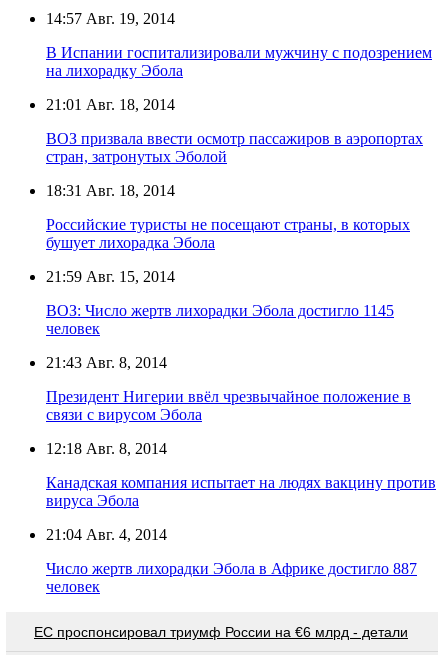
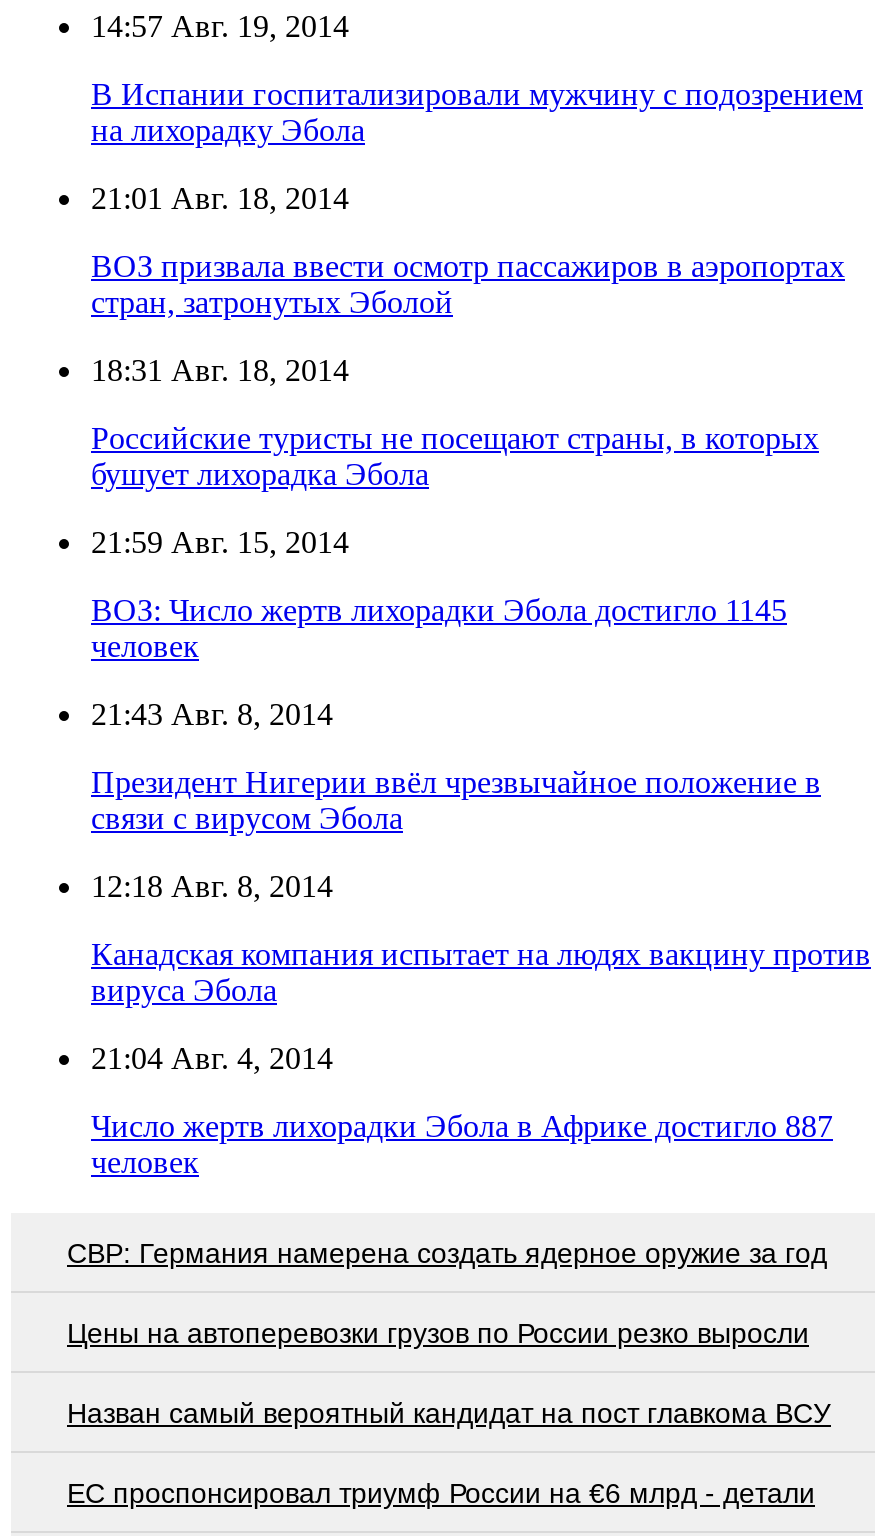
+ СВР: Германия намерена создать ядерное оружие за год
+ Цены на автоперевозки грузов по России резко выросли
+ Назван самый вероятный кандидат на пост главкома ВСУ
